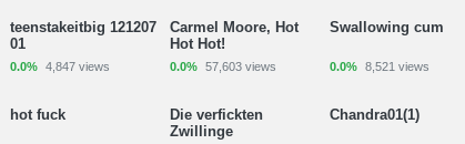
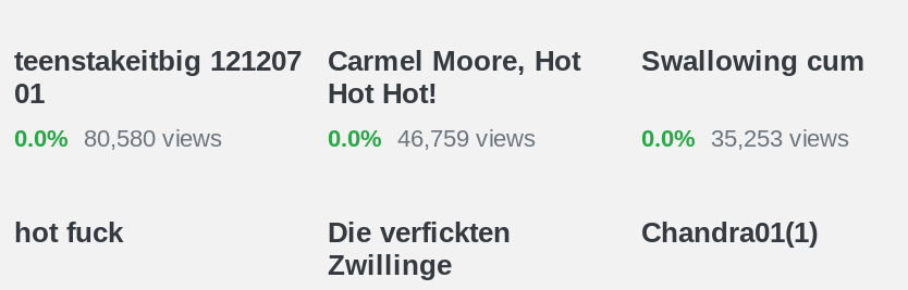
- 0.0% 4,847 views
+ 0.0% 80,580 views

- 0.0% 57,603 views
+ 0.0% 46,759 views

- 0.0% 8,521 views
+ 0.0% 35,253 views
